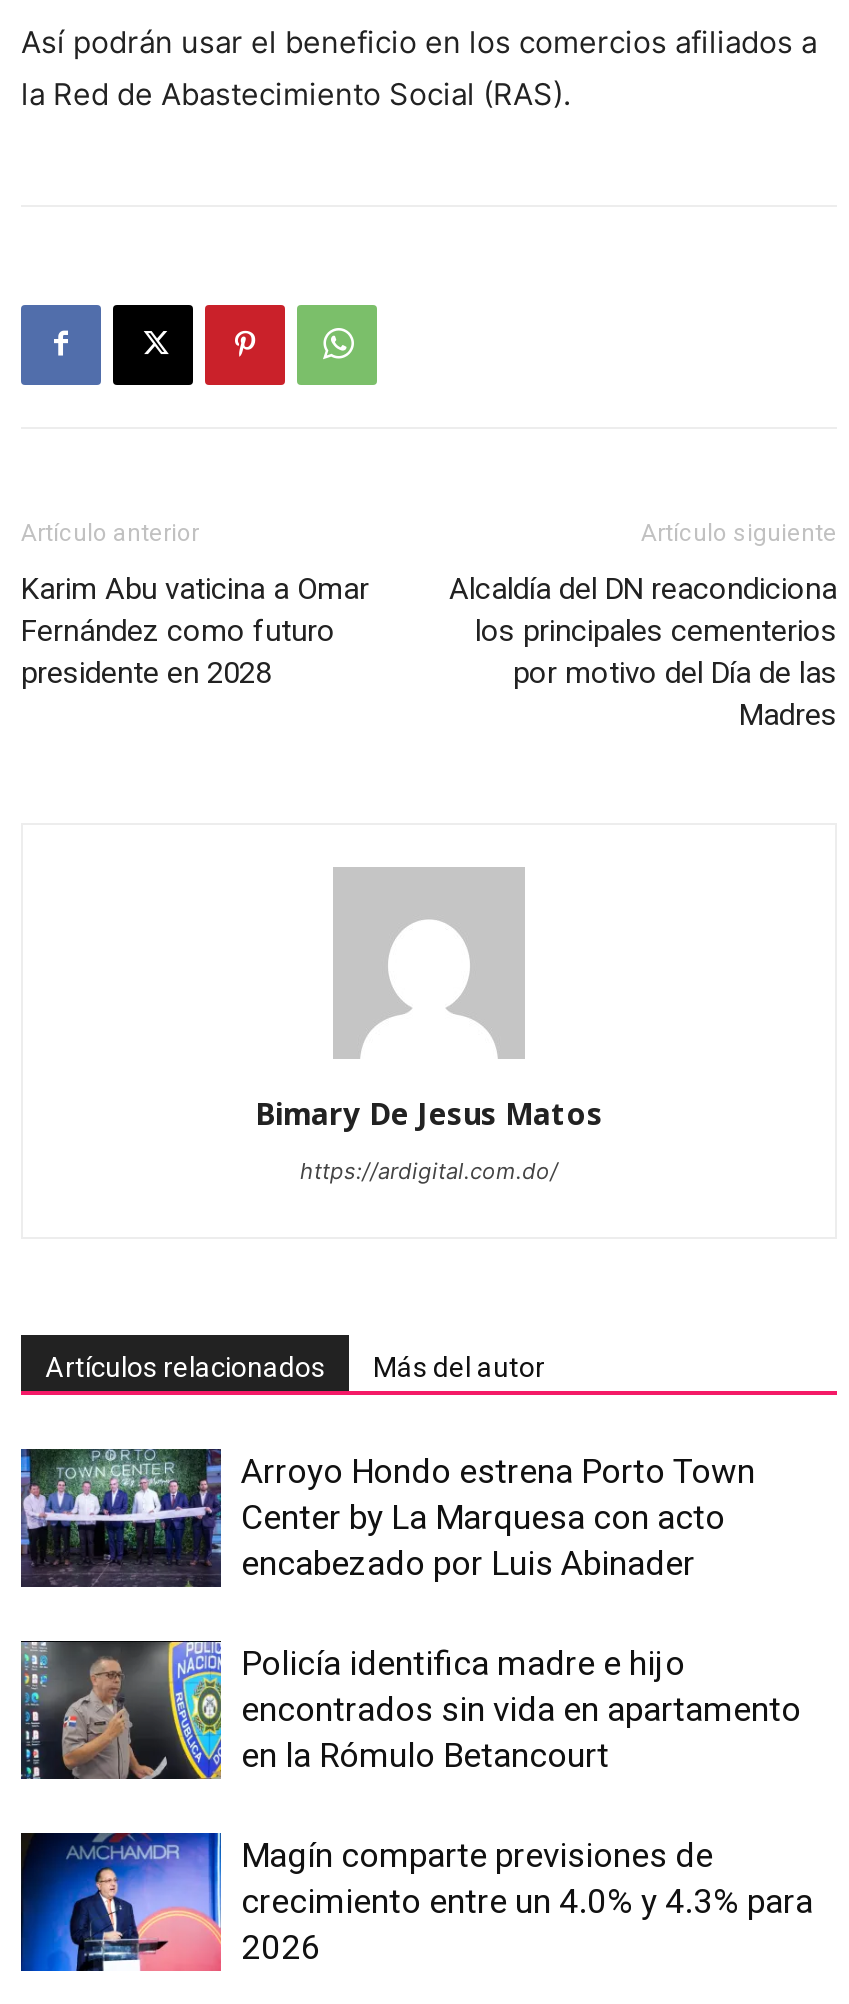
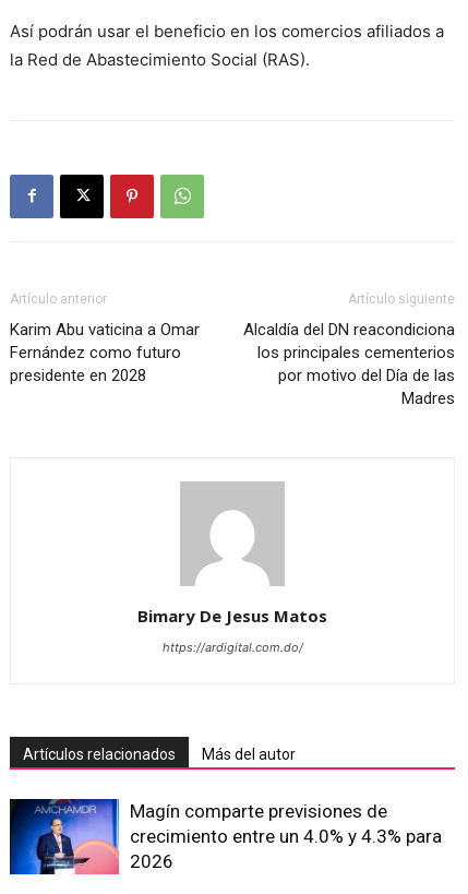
- [image]
- Arroyo Hondo estrena Porto Town
- Center by La Marquesa con acto
- encabezado por Luis Abinader
- Policía identifica madre e hijo
- encontrados sin vida en apartamento
- en la Rómulo Betancourt

- [image]
